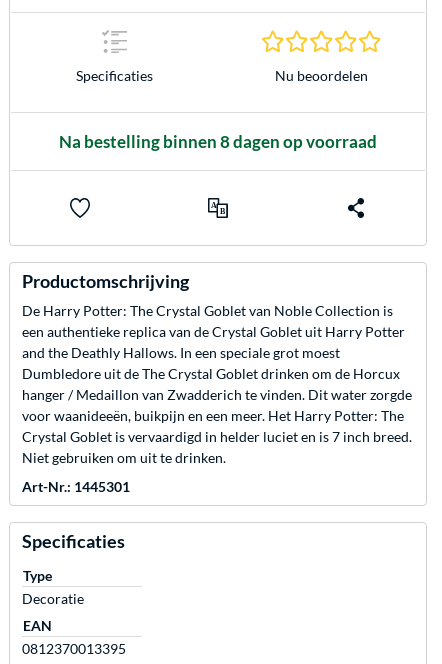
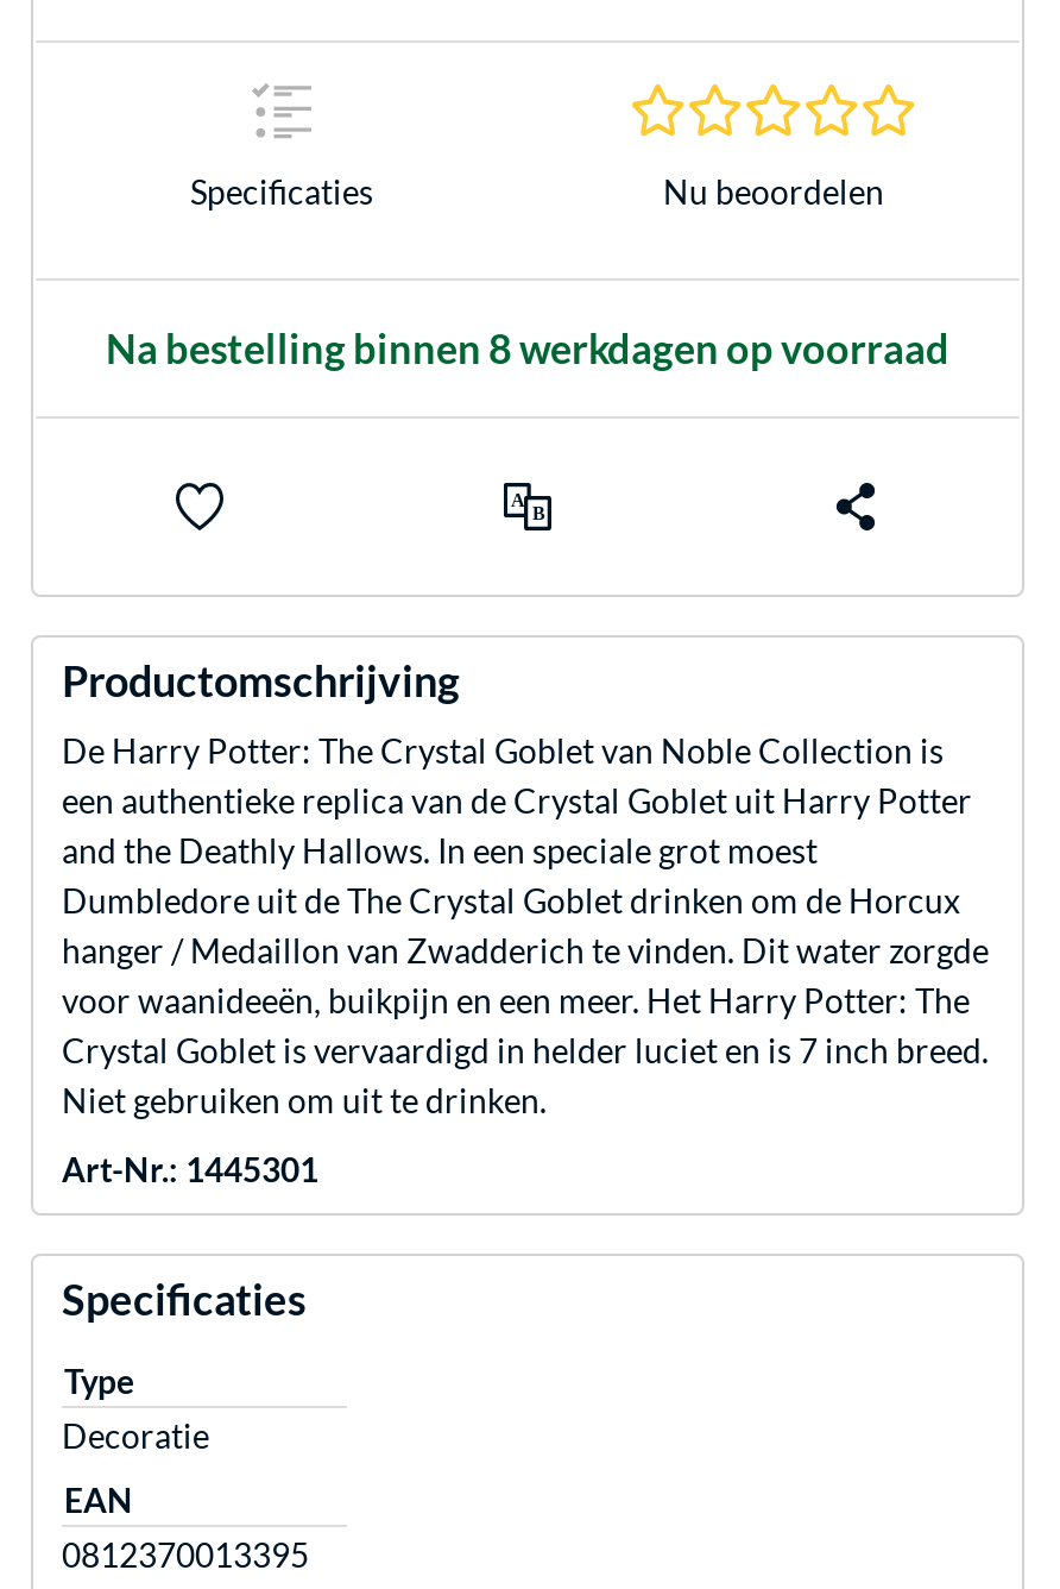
- Na bestelling binnen 8 dagen op voorraad
+ Na bestelling binnen 8 werkdagen op voorraad
